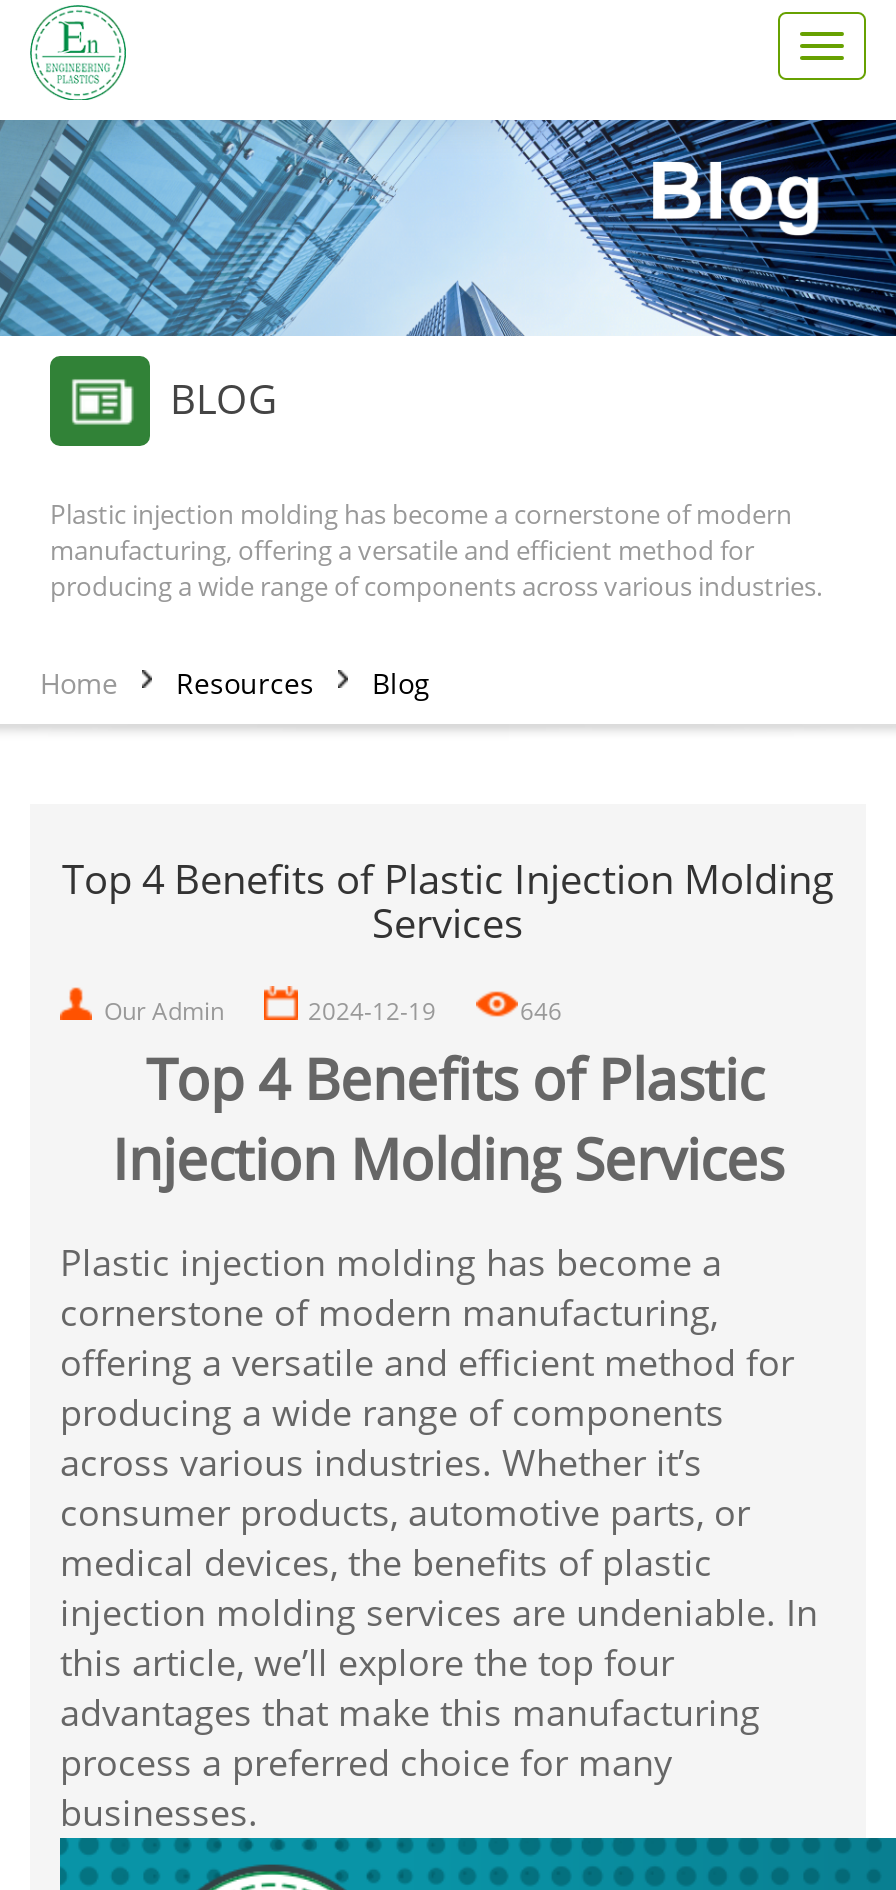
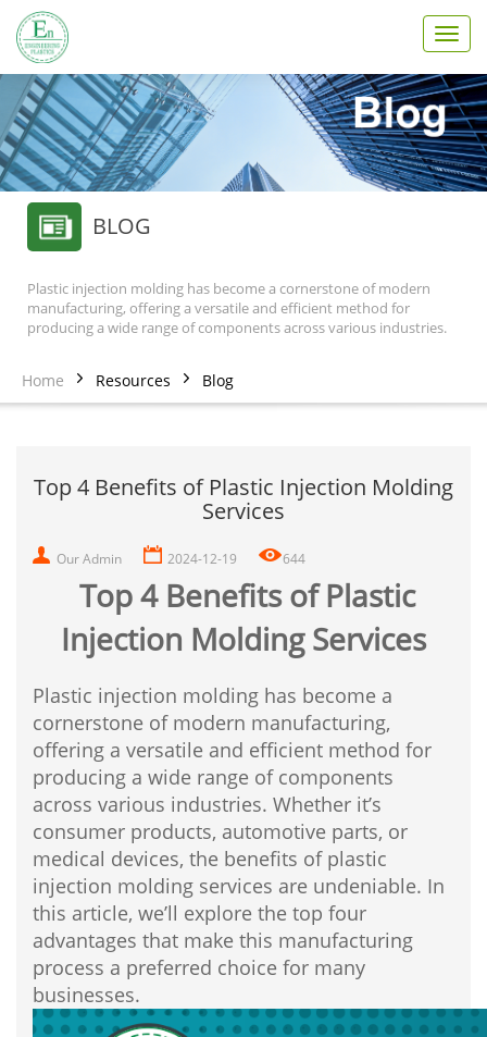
- 646
+ 644
